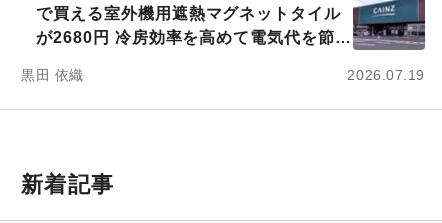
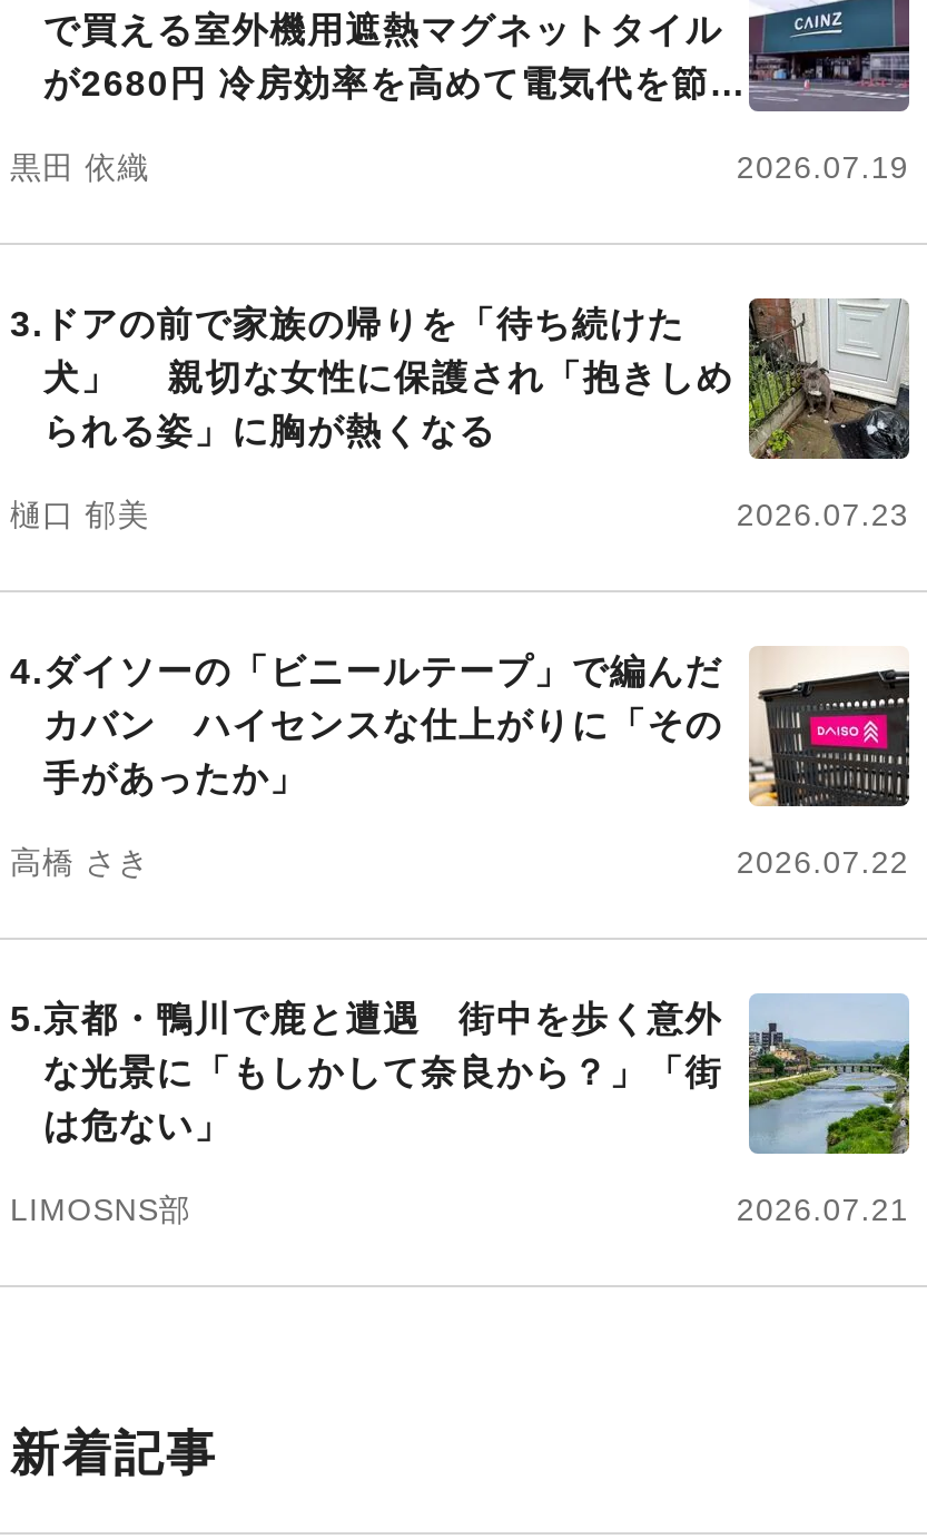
+ [image]
+ 3.ドアの前で家族の帰りを「待ち続けた
+ 犬」 親切な女性に保護され「抱きしめ
+ られる姿」に胸が熱くなる
+ 樋口 郁美
+ 2026.07.23

+ [image]
+ 4.ダイソーの「ビニールテープ」で編んだ
+ カバン ハイセンスな仕上がりに「その
+ 手があったか」
+ 高橋 さき
+ 2026.07.22

+ [image]
+ 5.京都・鴨川で鹿と遭遇 街中を歩く意外
+ な光景に「もしかして奈良から？」「街
+ は危ない」
+ LIMOSNS部
+ 2026.07.21
